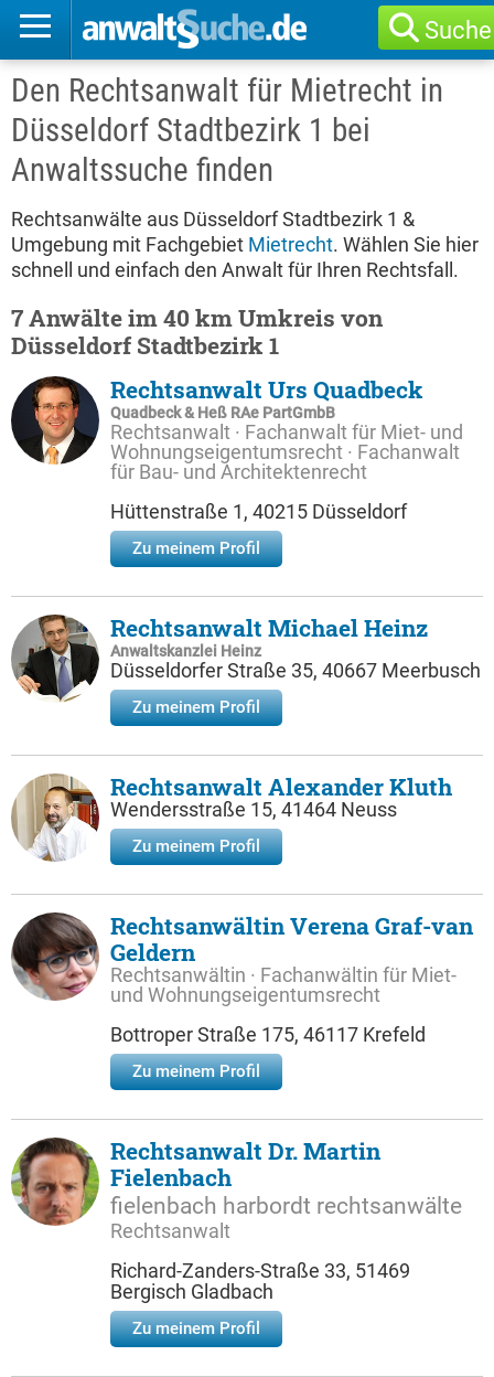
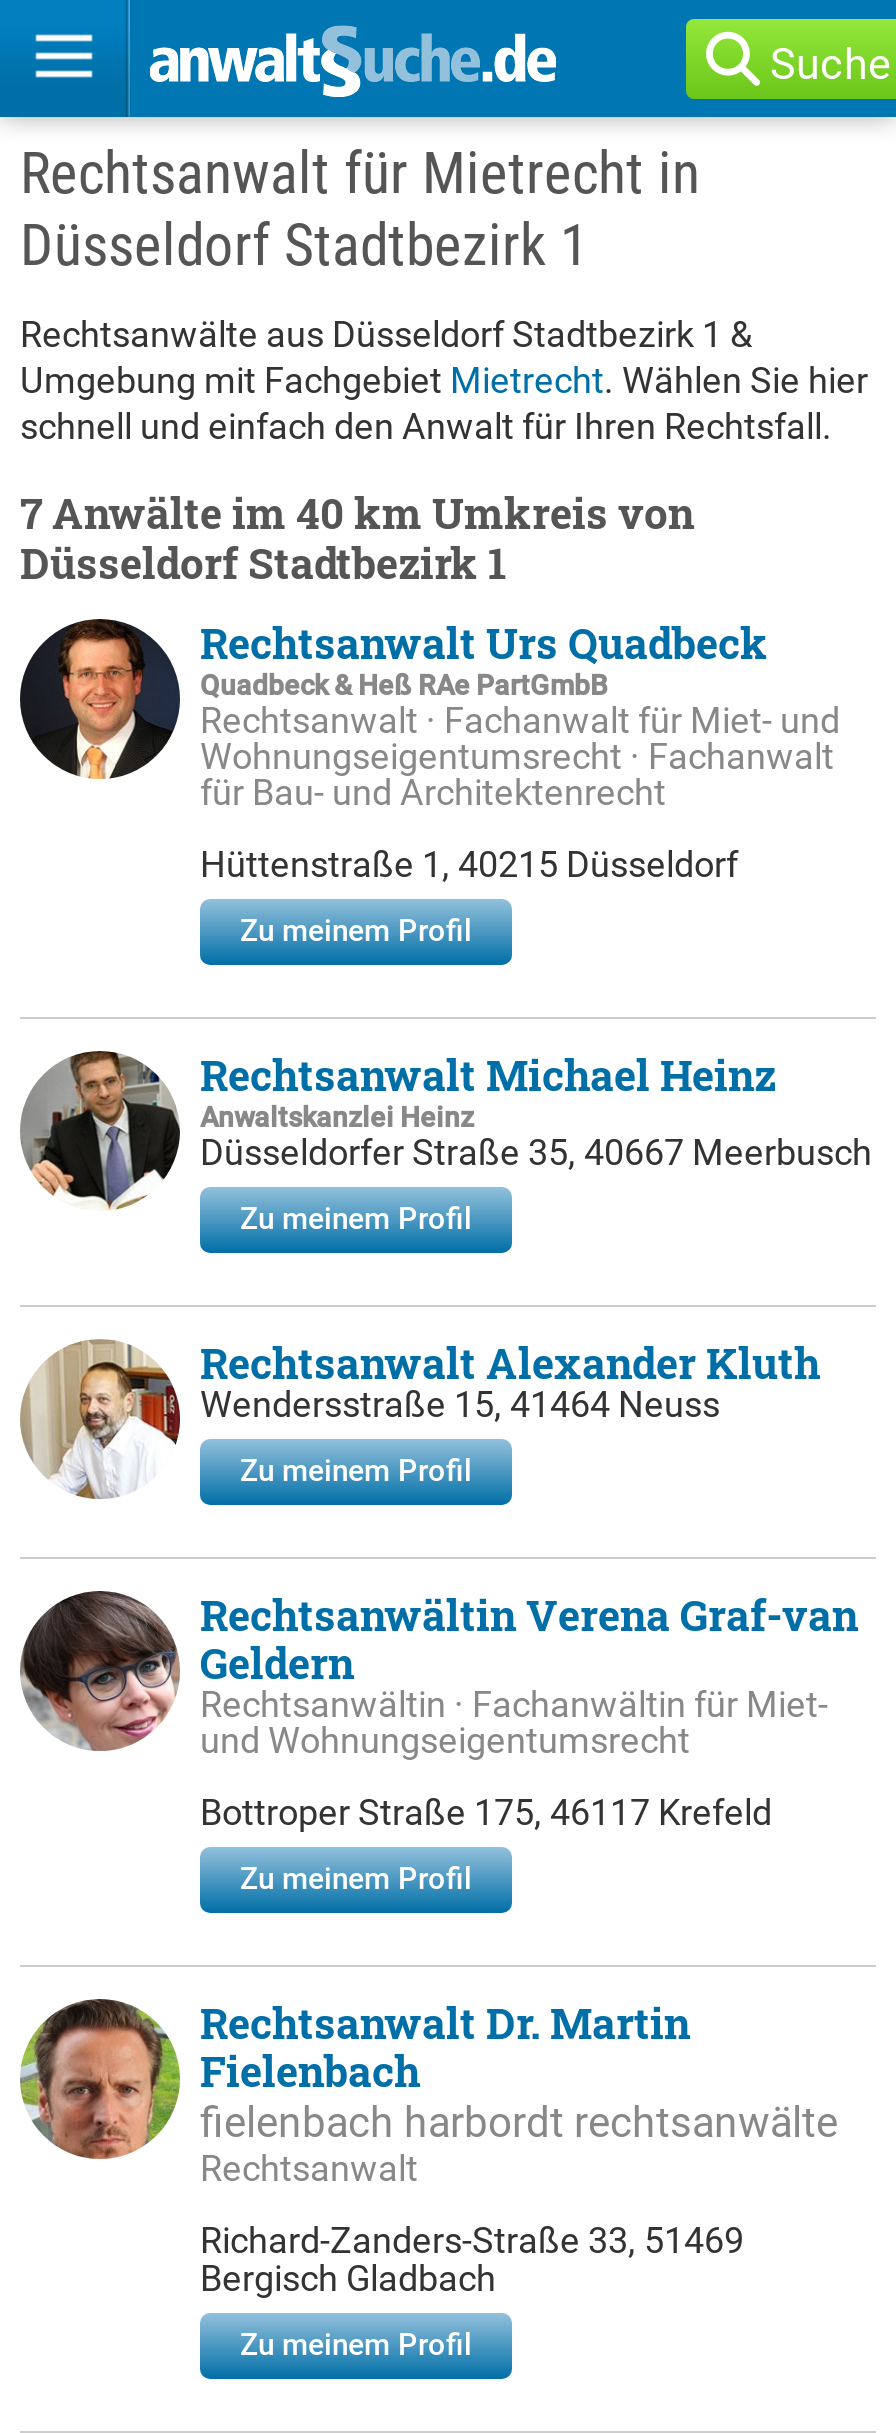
- Den Rechtsanwalt für Mietrecht in
- Düsseldorf Stadtbezirk 1 bei
- Anwaltssuche finden
+ Rechtsanwalt für Mietrecht in
+ Düsseldorf Stadtbezirk 1
